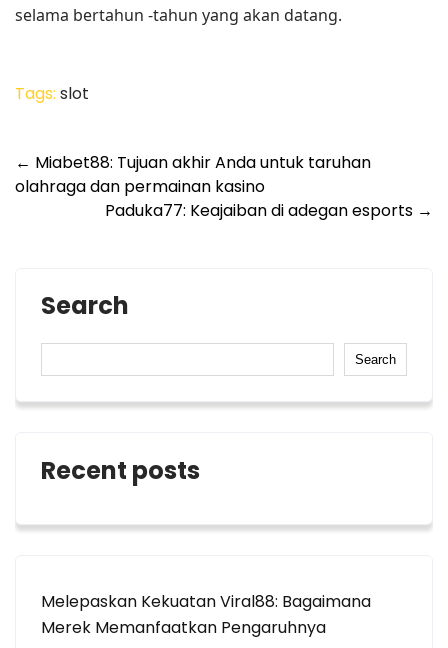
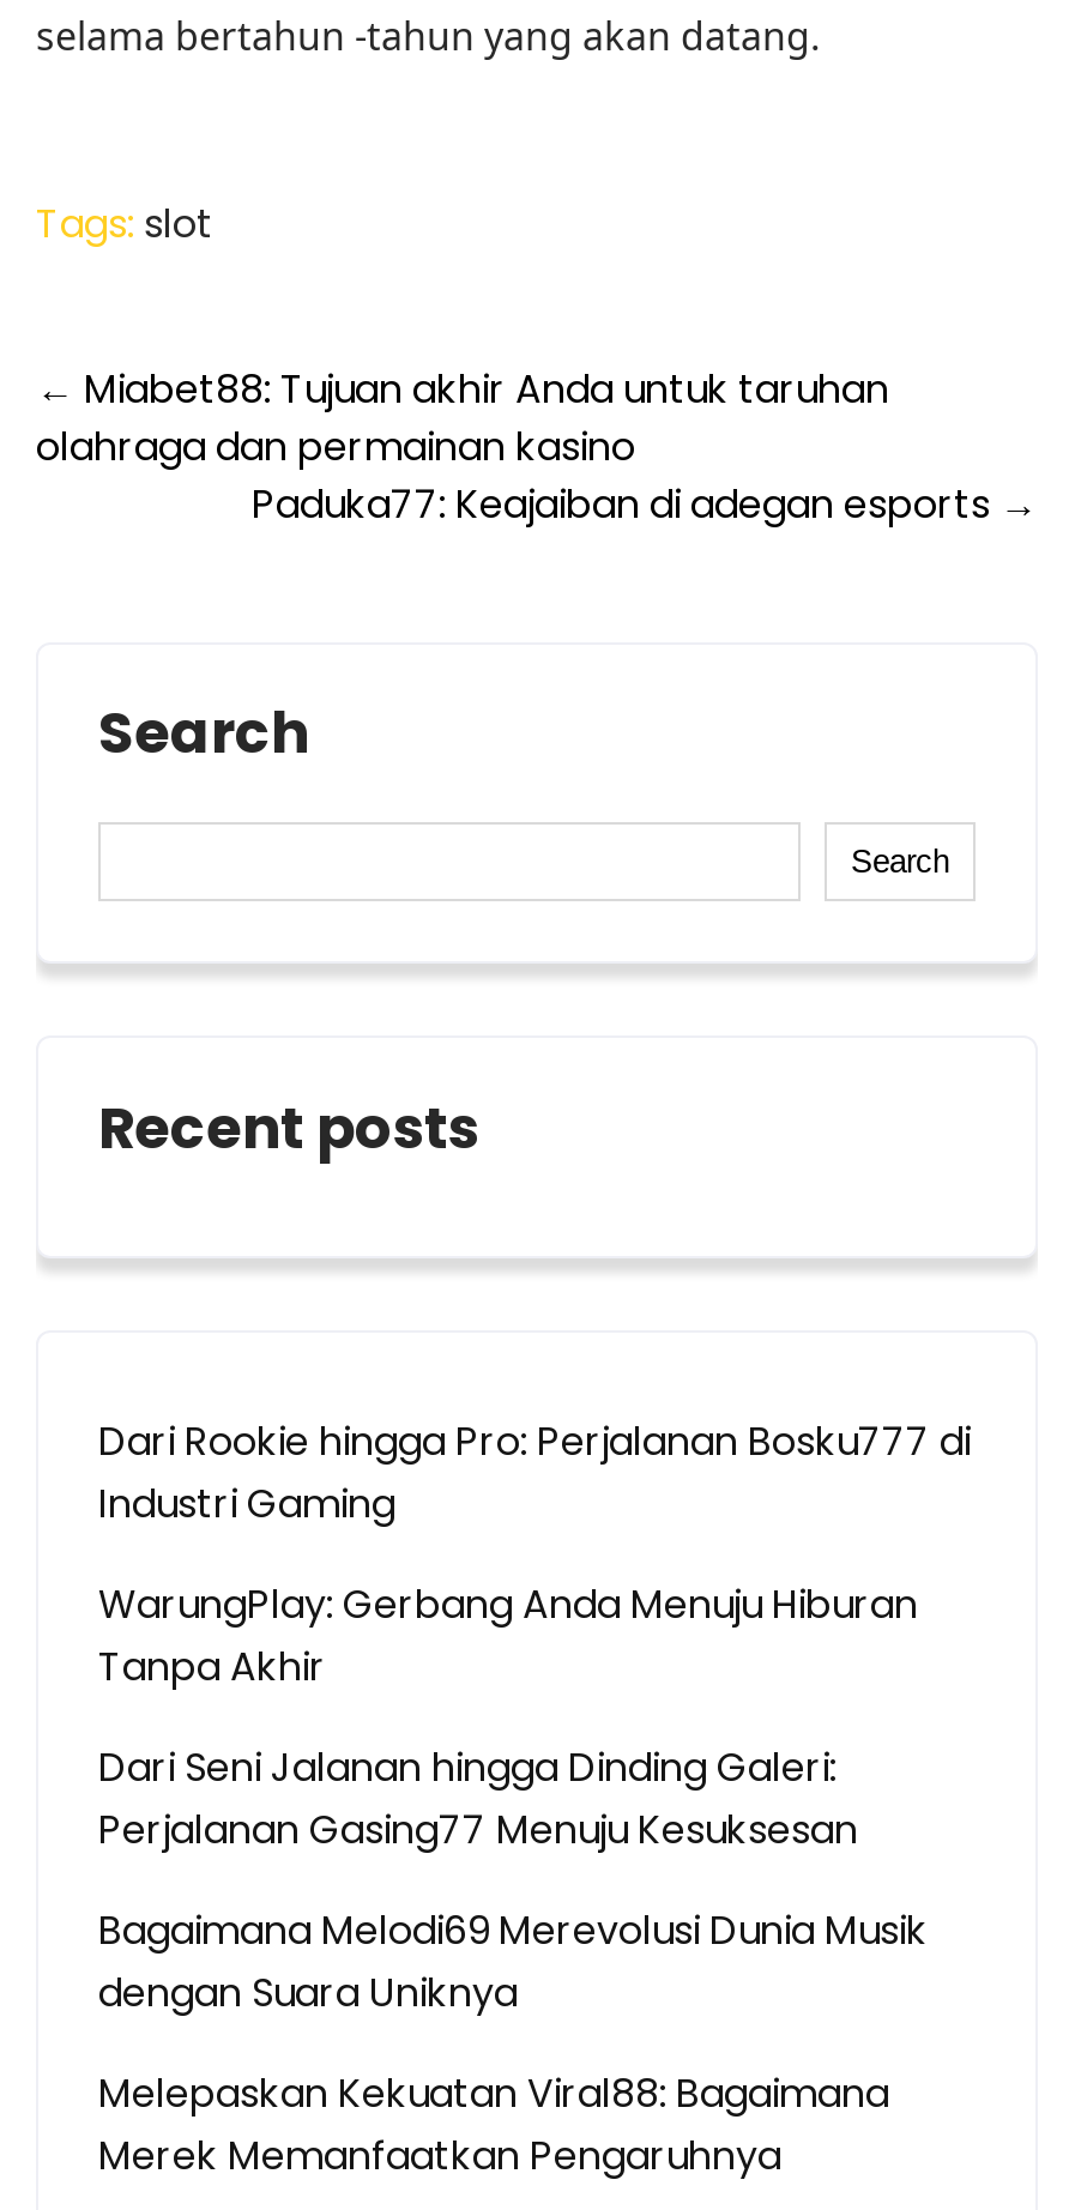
+ Dari Rookie hingga Pro: Perjalanan Bosku777 di
+ Industri Gaming
+ WarungPlay: Gerbang Anda Menuju Hiburan
+ Tanpa Akhir
+ Dari Seni Jalanan hingga Dinding Galeri:
+ Perjalanan Gasing77 Menuju Kesuksesan
+ Bagaimana Melodi69 Merevolusi Dunia Musik
+ dengan Suara Uniknya
